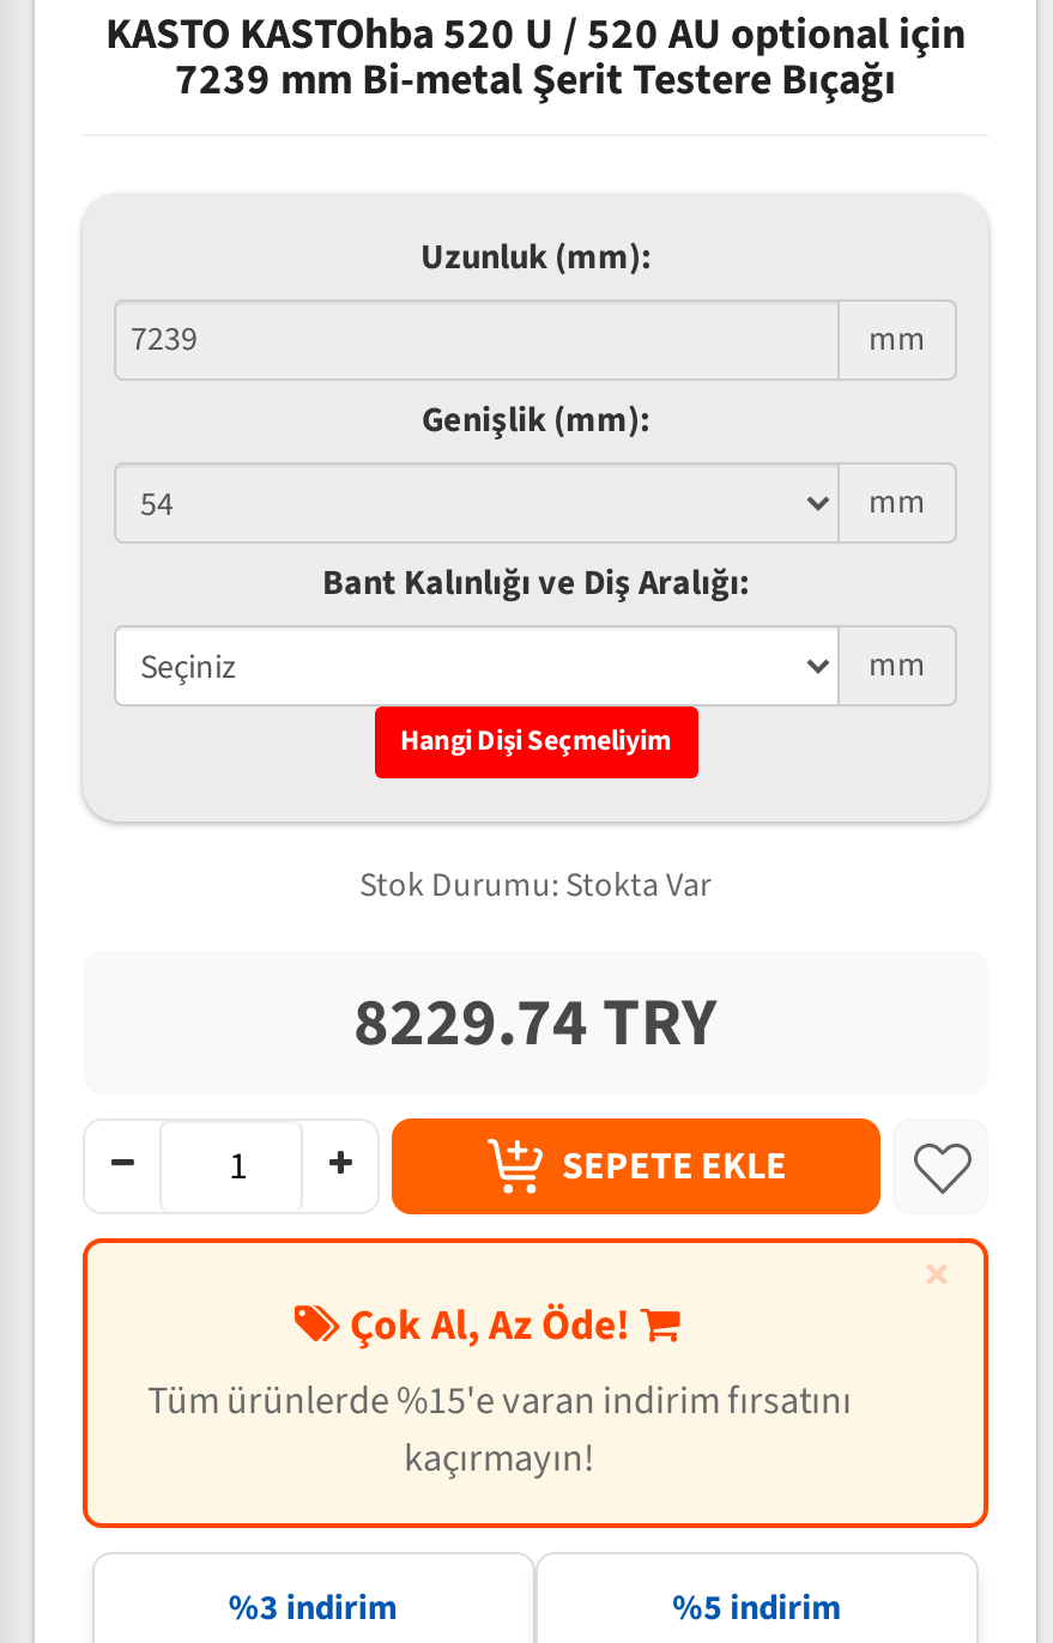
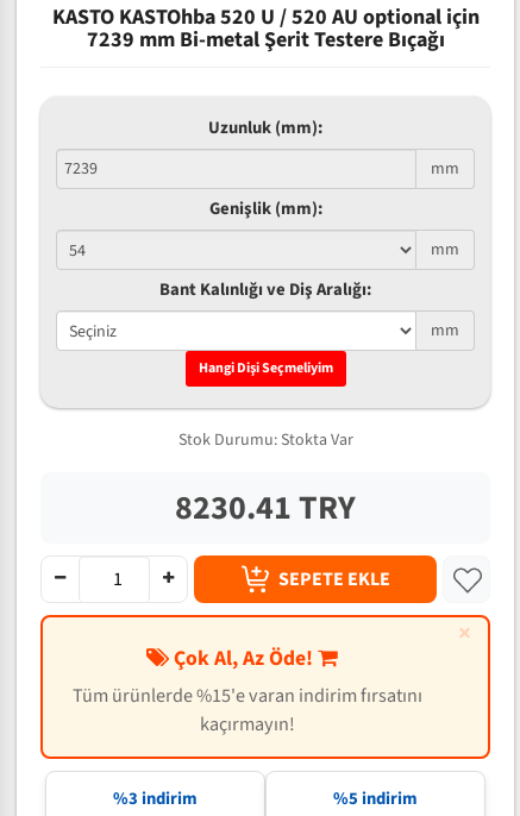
- 8229.74 TRY
+ 8230.41 TRY
